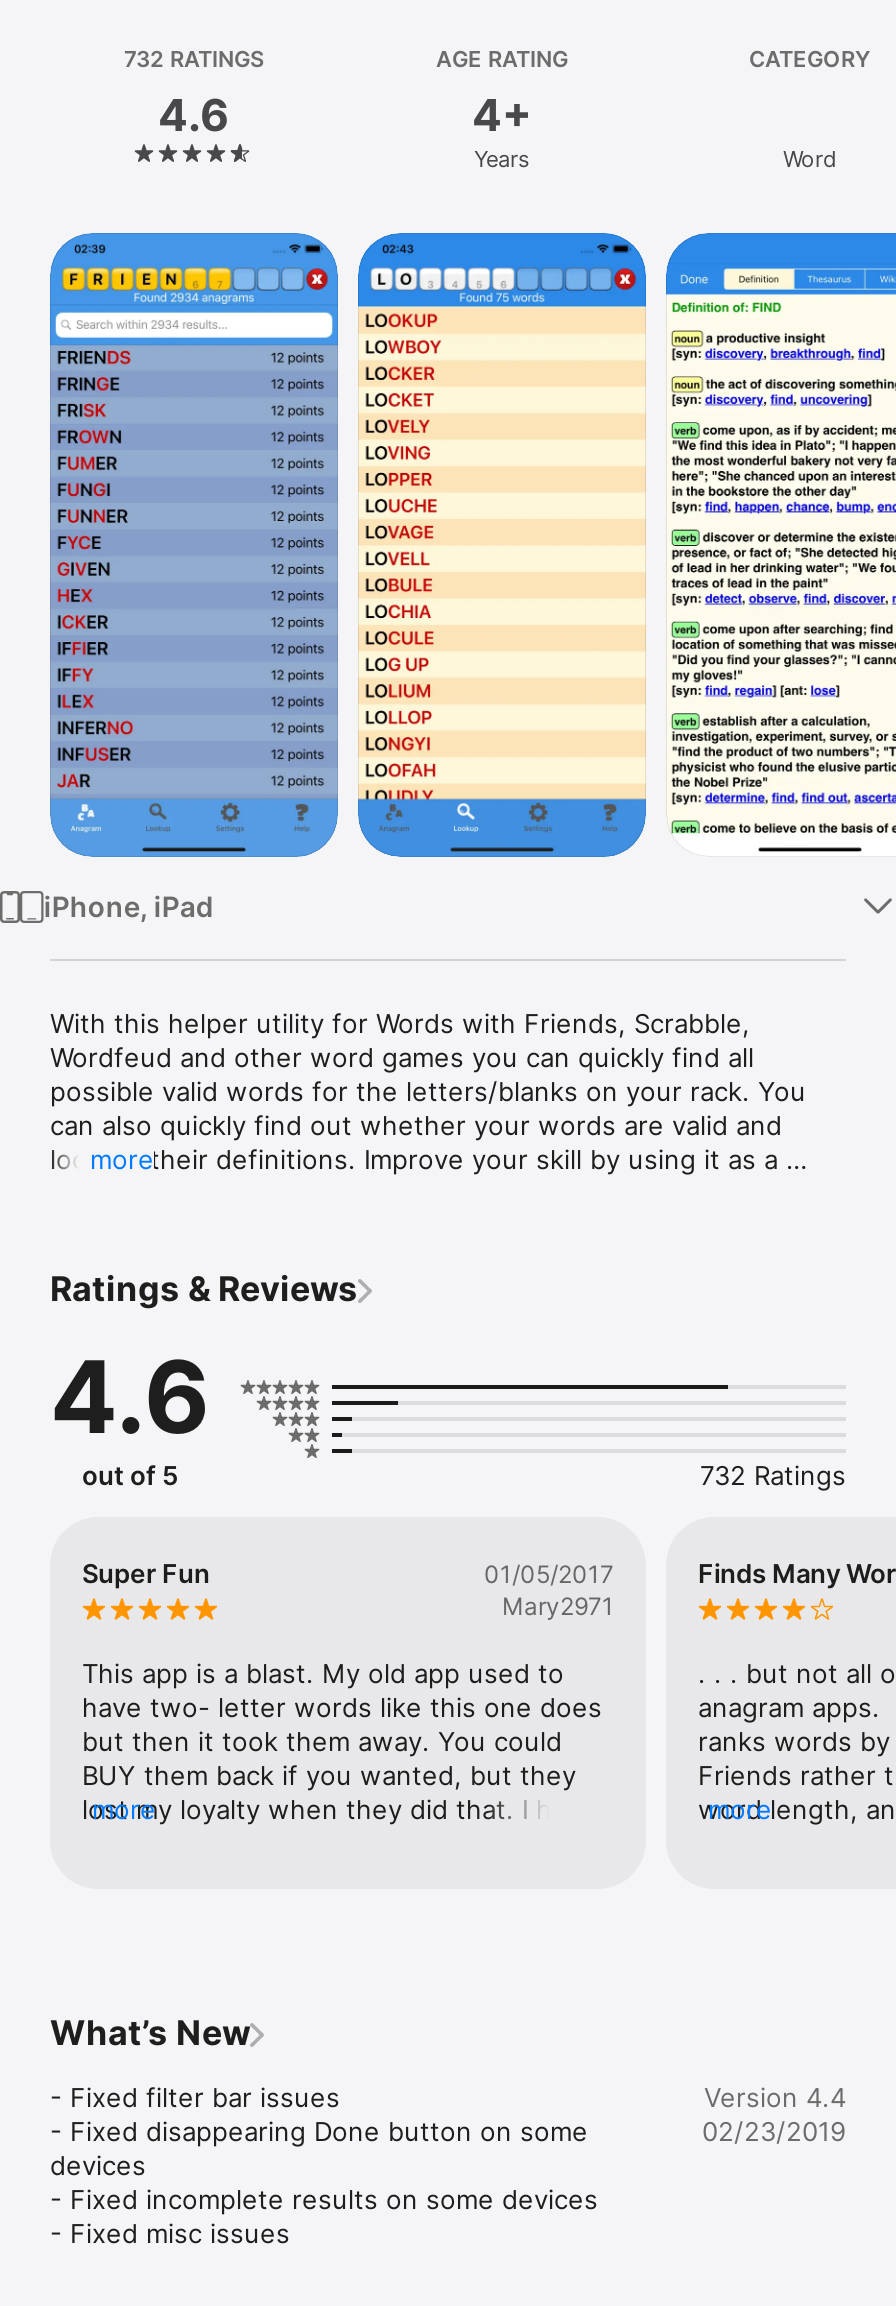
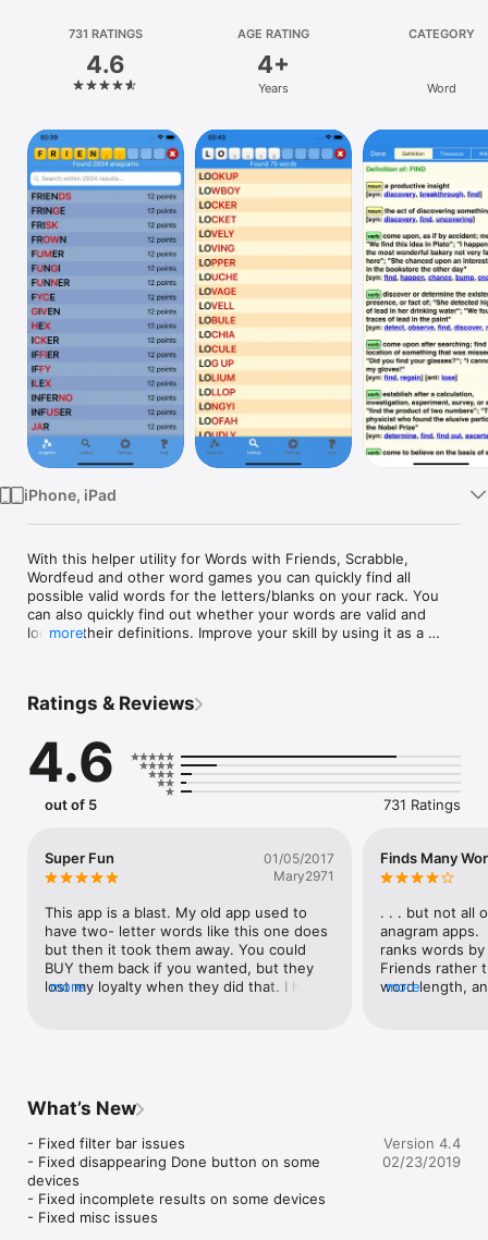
- 732 RATINGS
+ 731 RATINGS

- 732 Ratings
+ 731 Ratings
